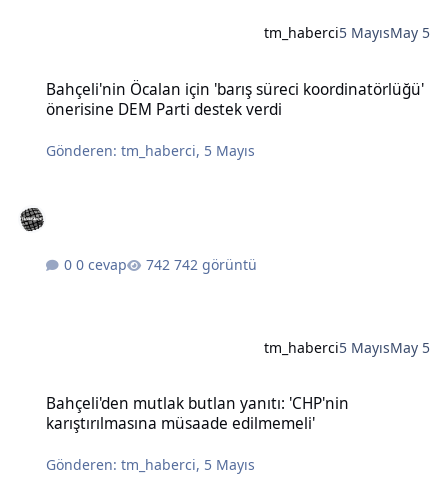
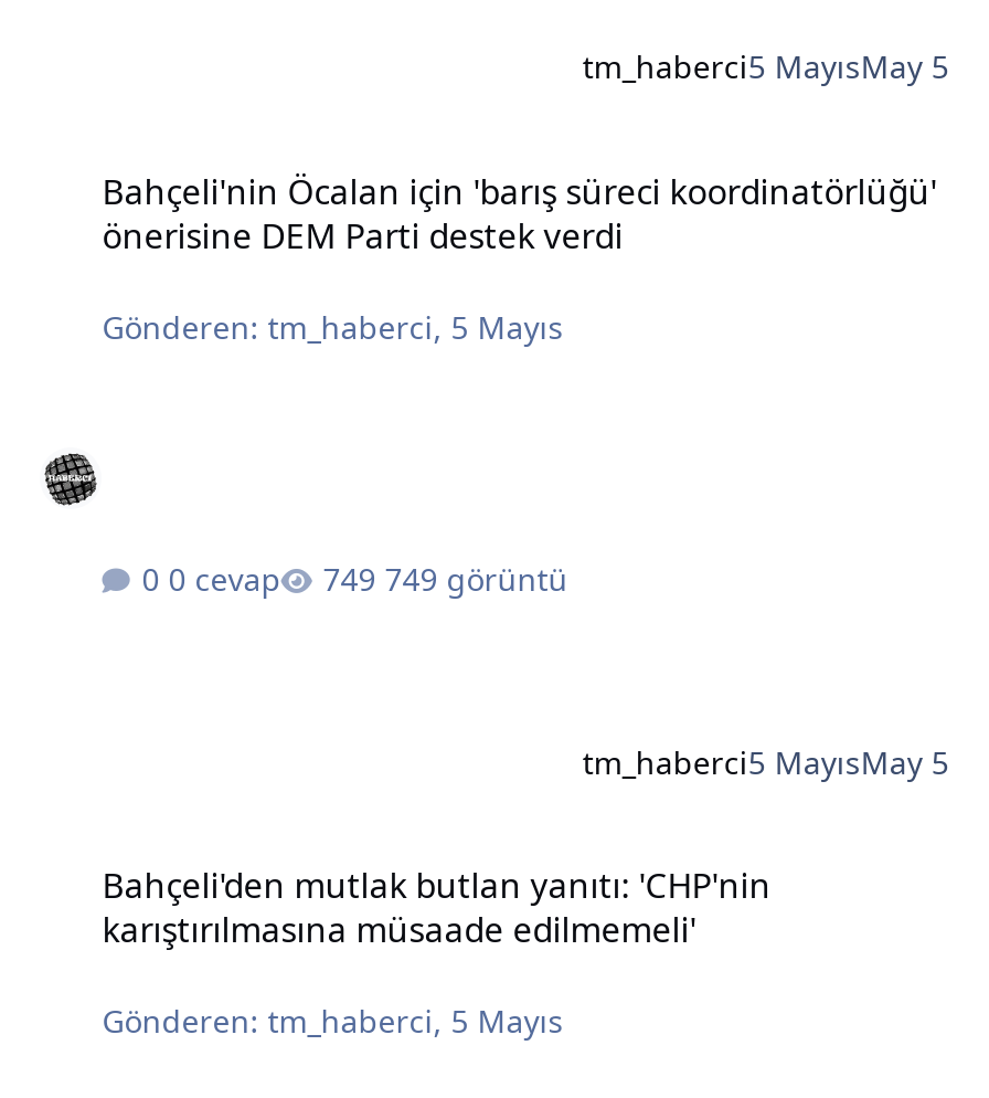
- 742 görüntü
+ 749 görüntü
